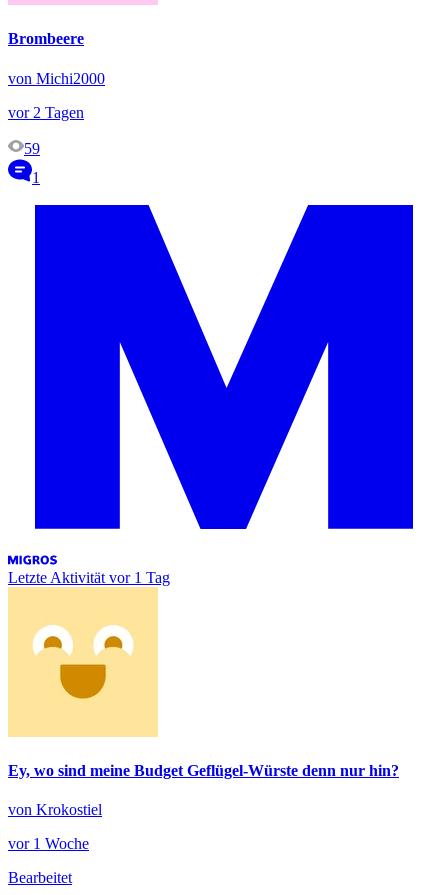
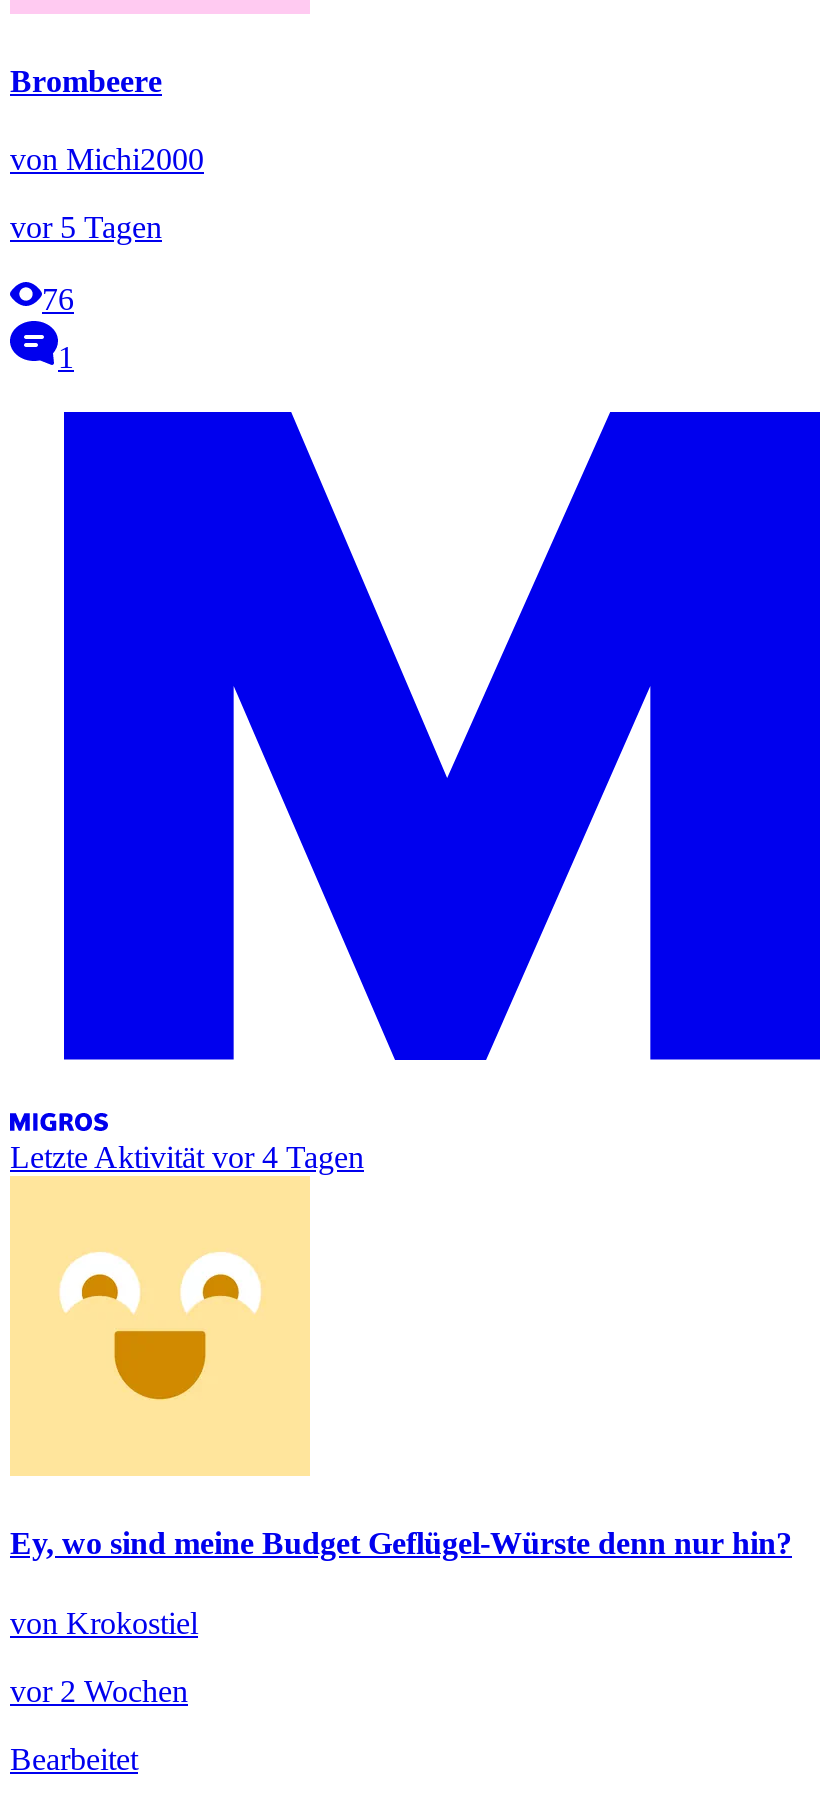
- vor 2 Tagen
+ vor 5 Tagen

- 59
+ 76

- Letzte Aktivität vor 1 Tag
+ Letzte Aktivität vor 4 Tagen

- vor 1 Woche
+ vor 2 Wochen
